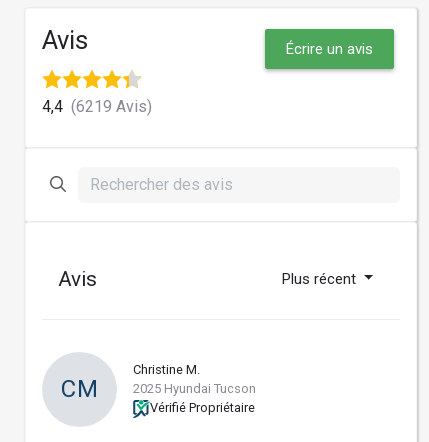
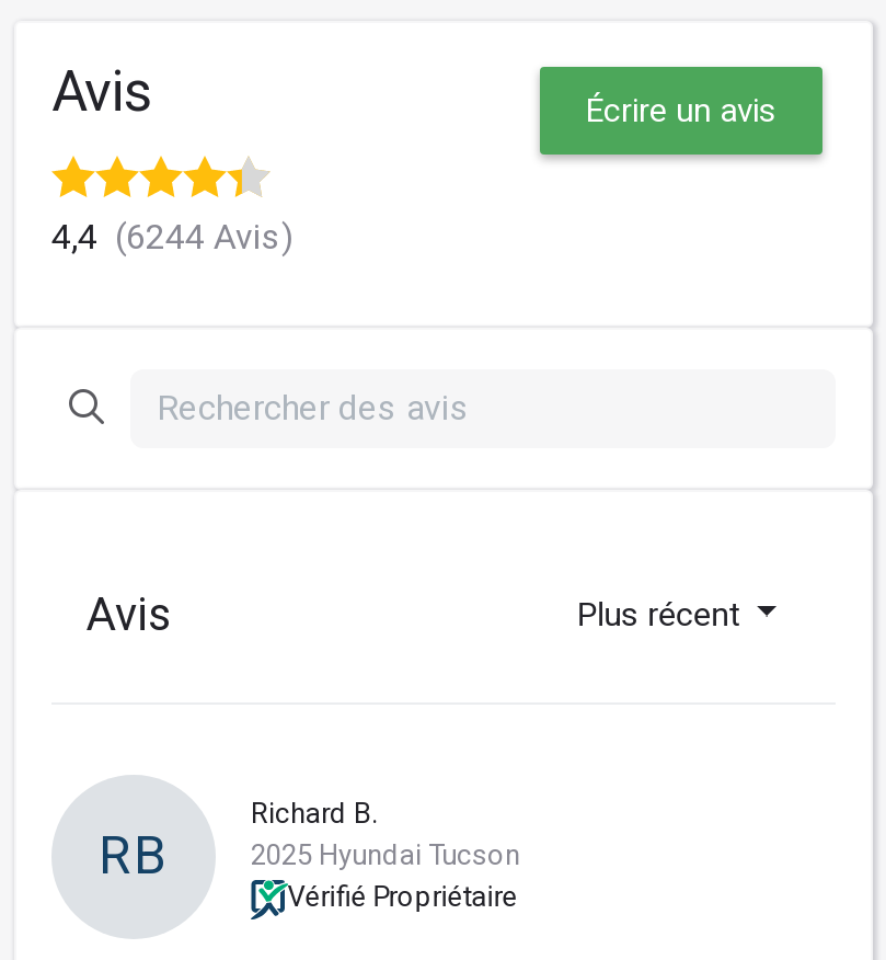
- 4,4 (6219 Avis)
+ 4,4 (6244 Avis)

- Christine M.
+ Richard B.

- CM
+ RB
